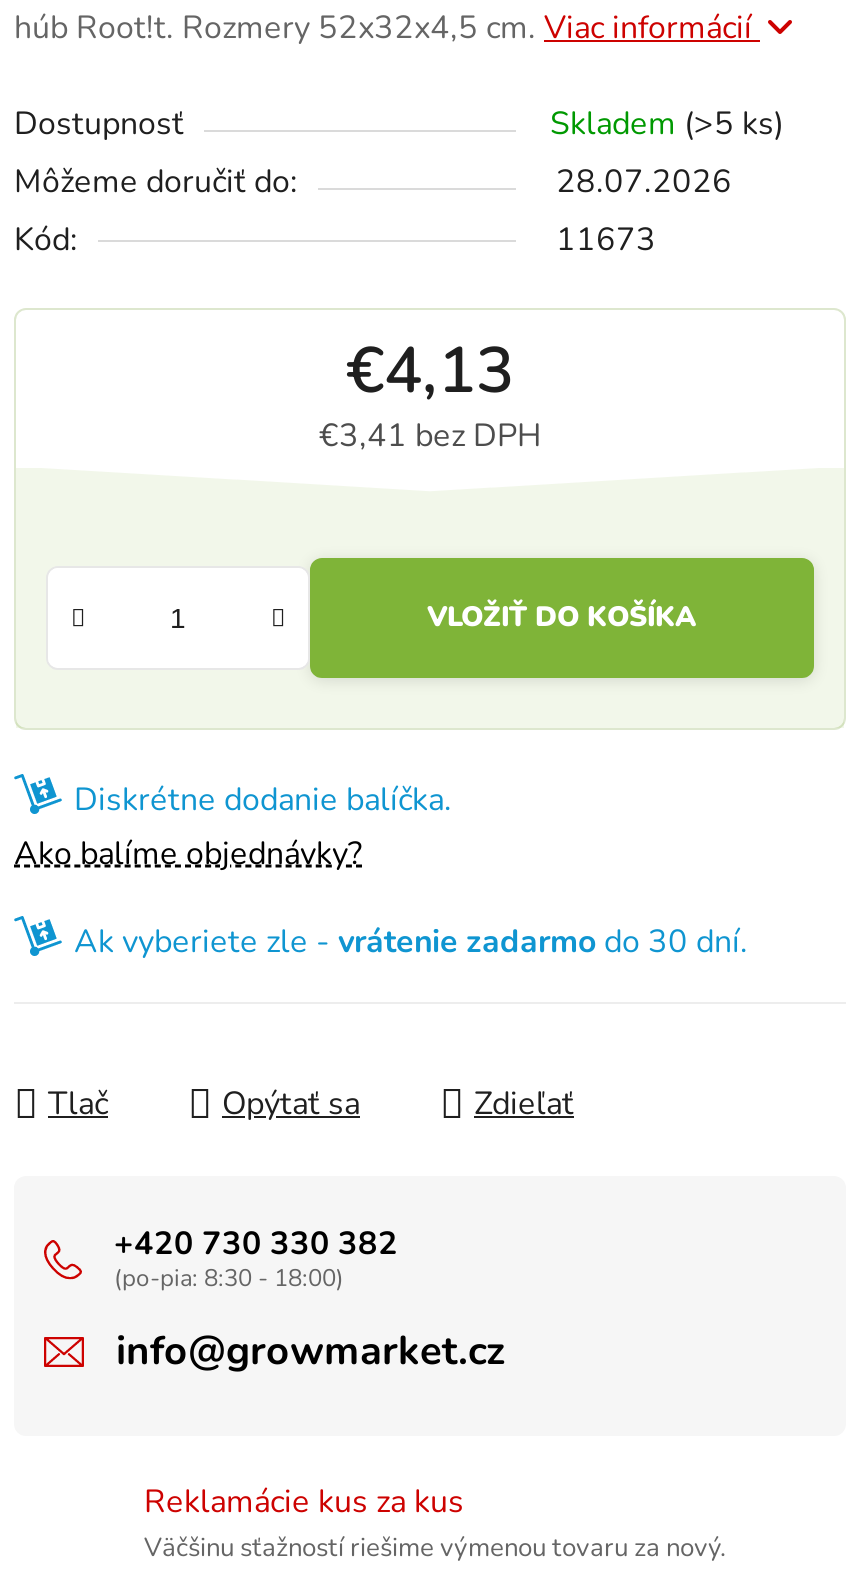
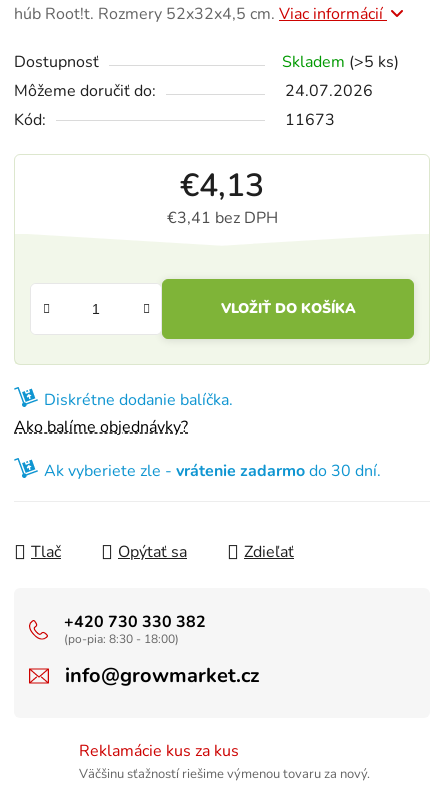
- 28.07.2026
+ 24.07.2026
